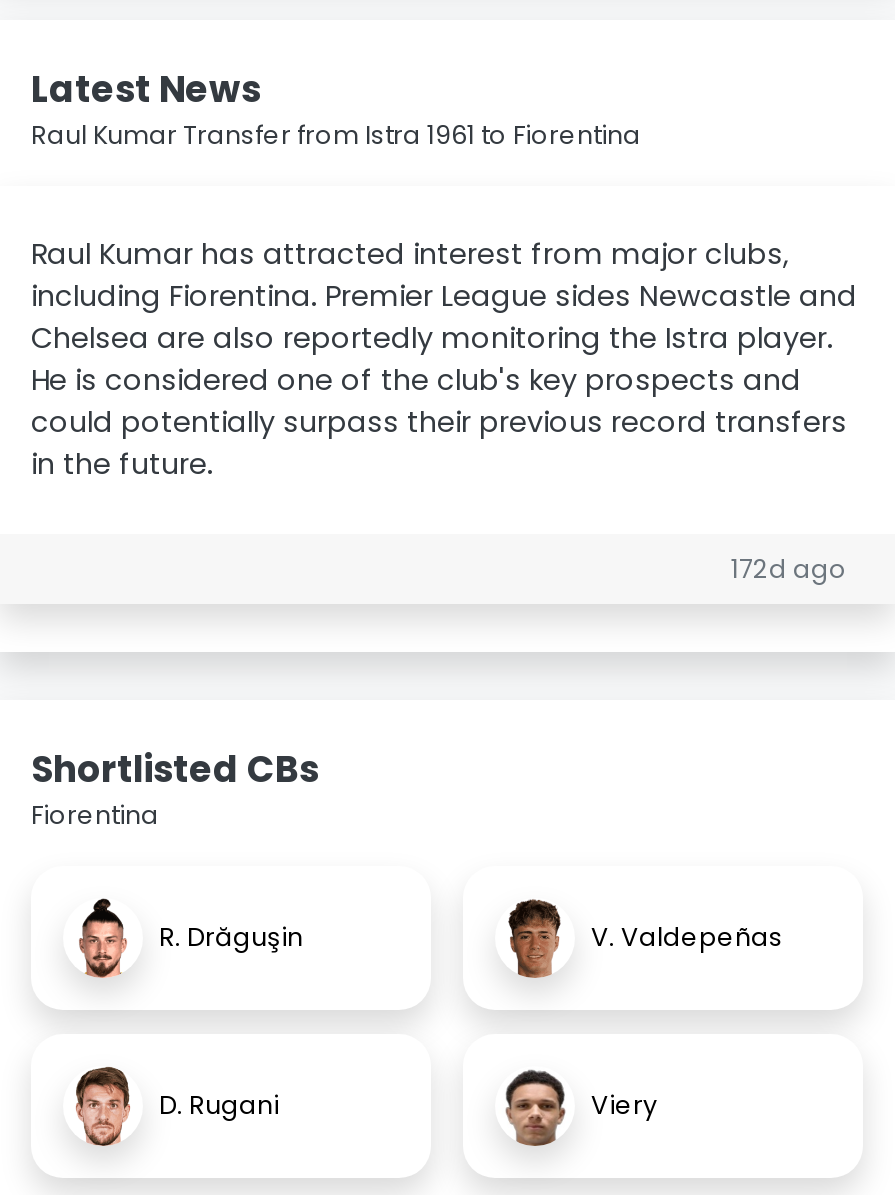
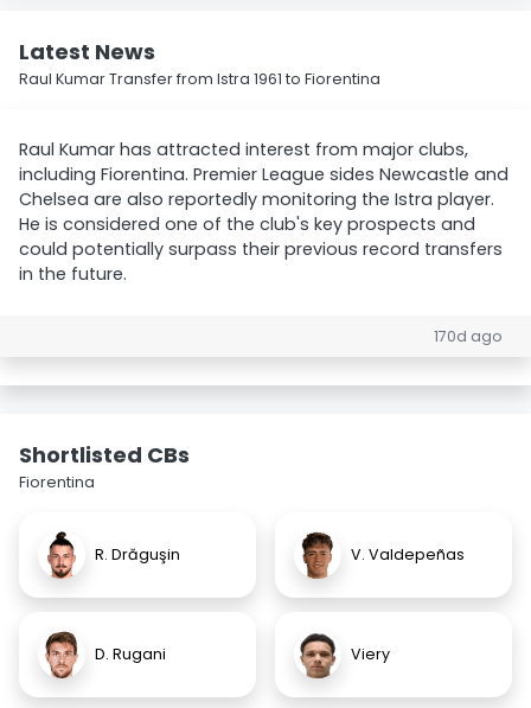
- 172d ago
+ 170d ago
